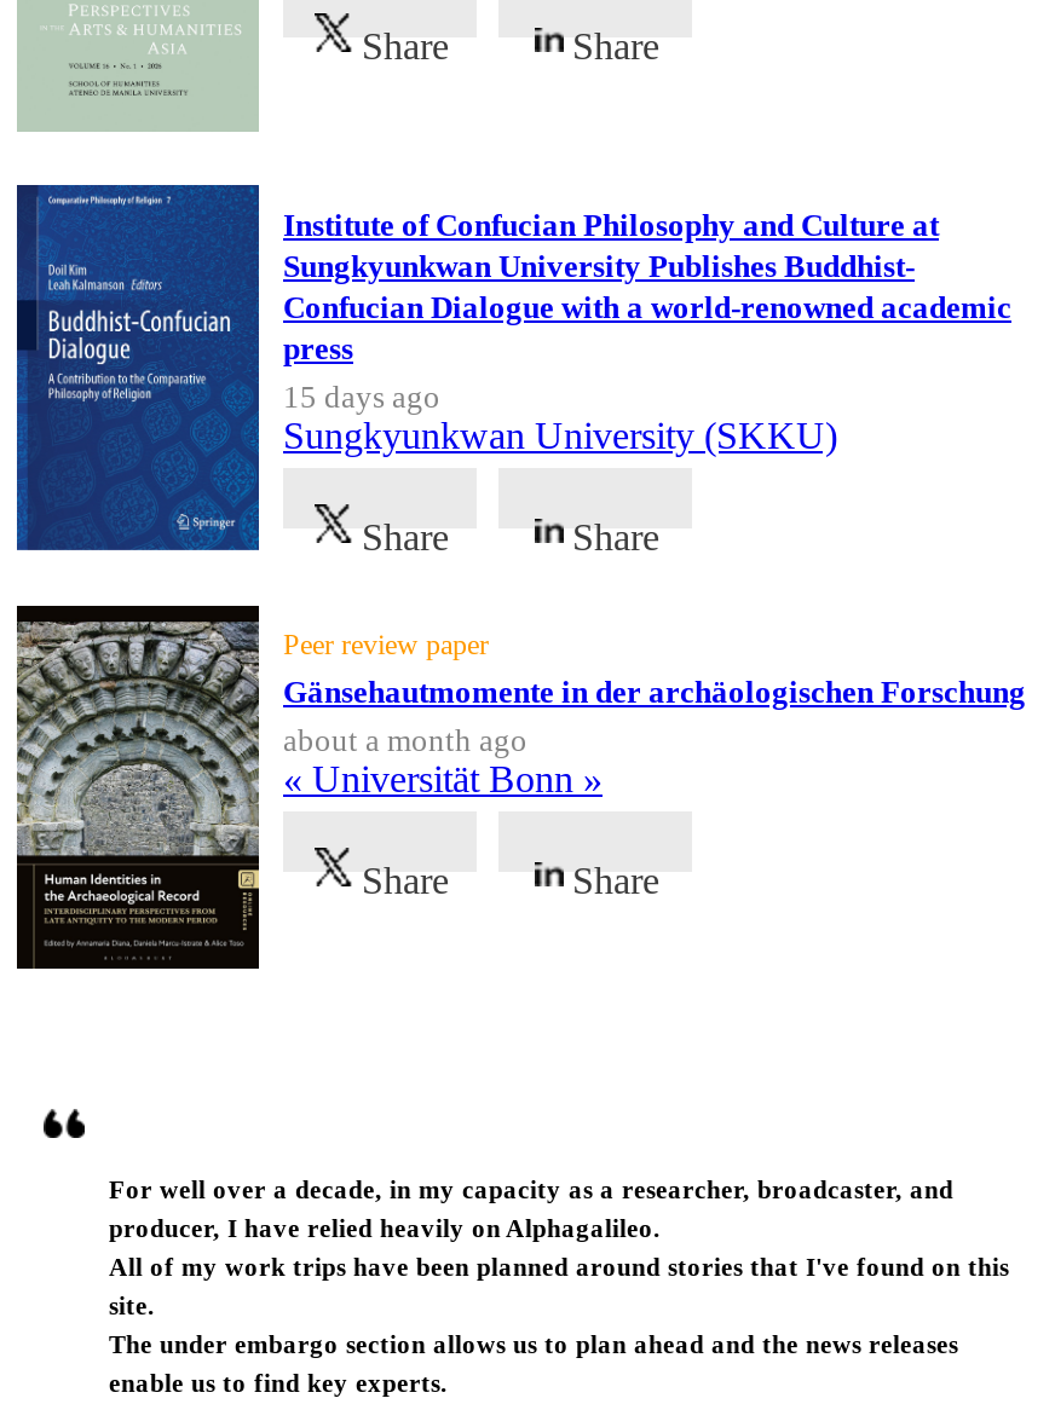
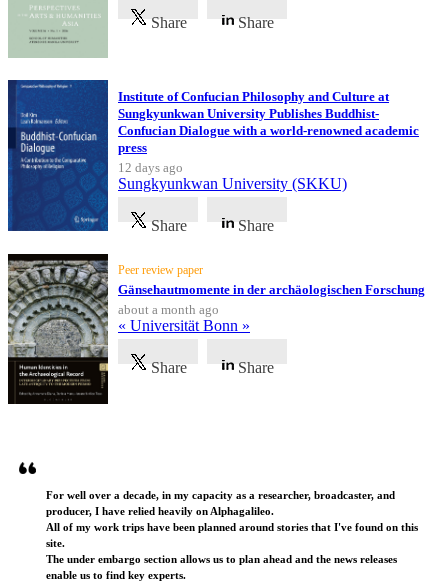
- 15 days ago
+ 12 days ago
